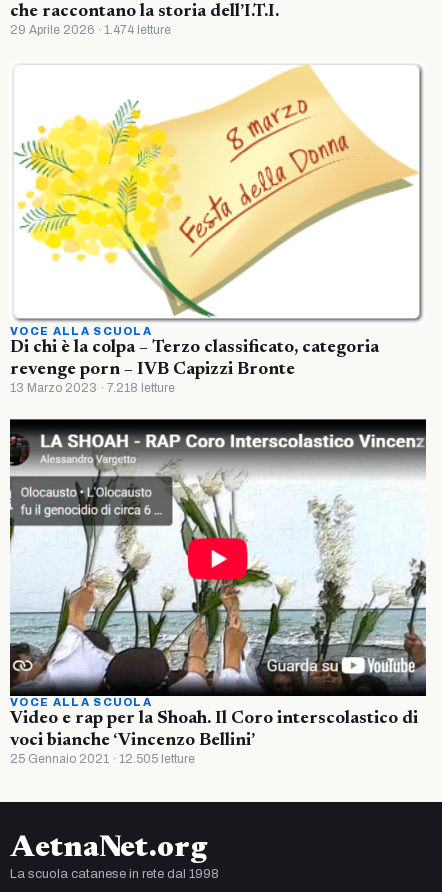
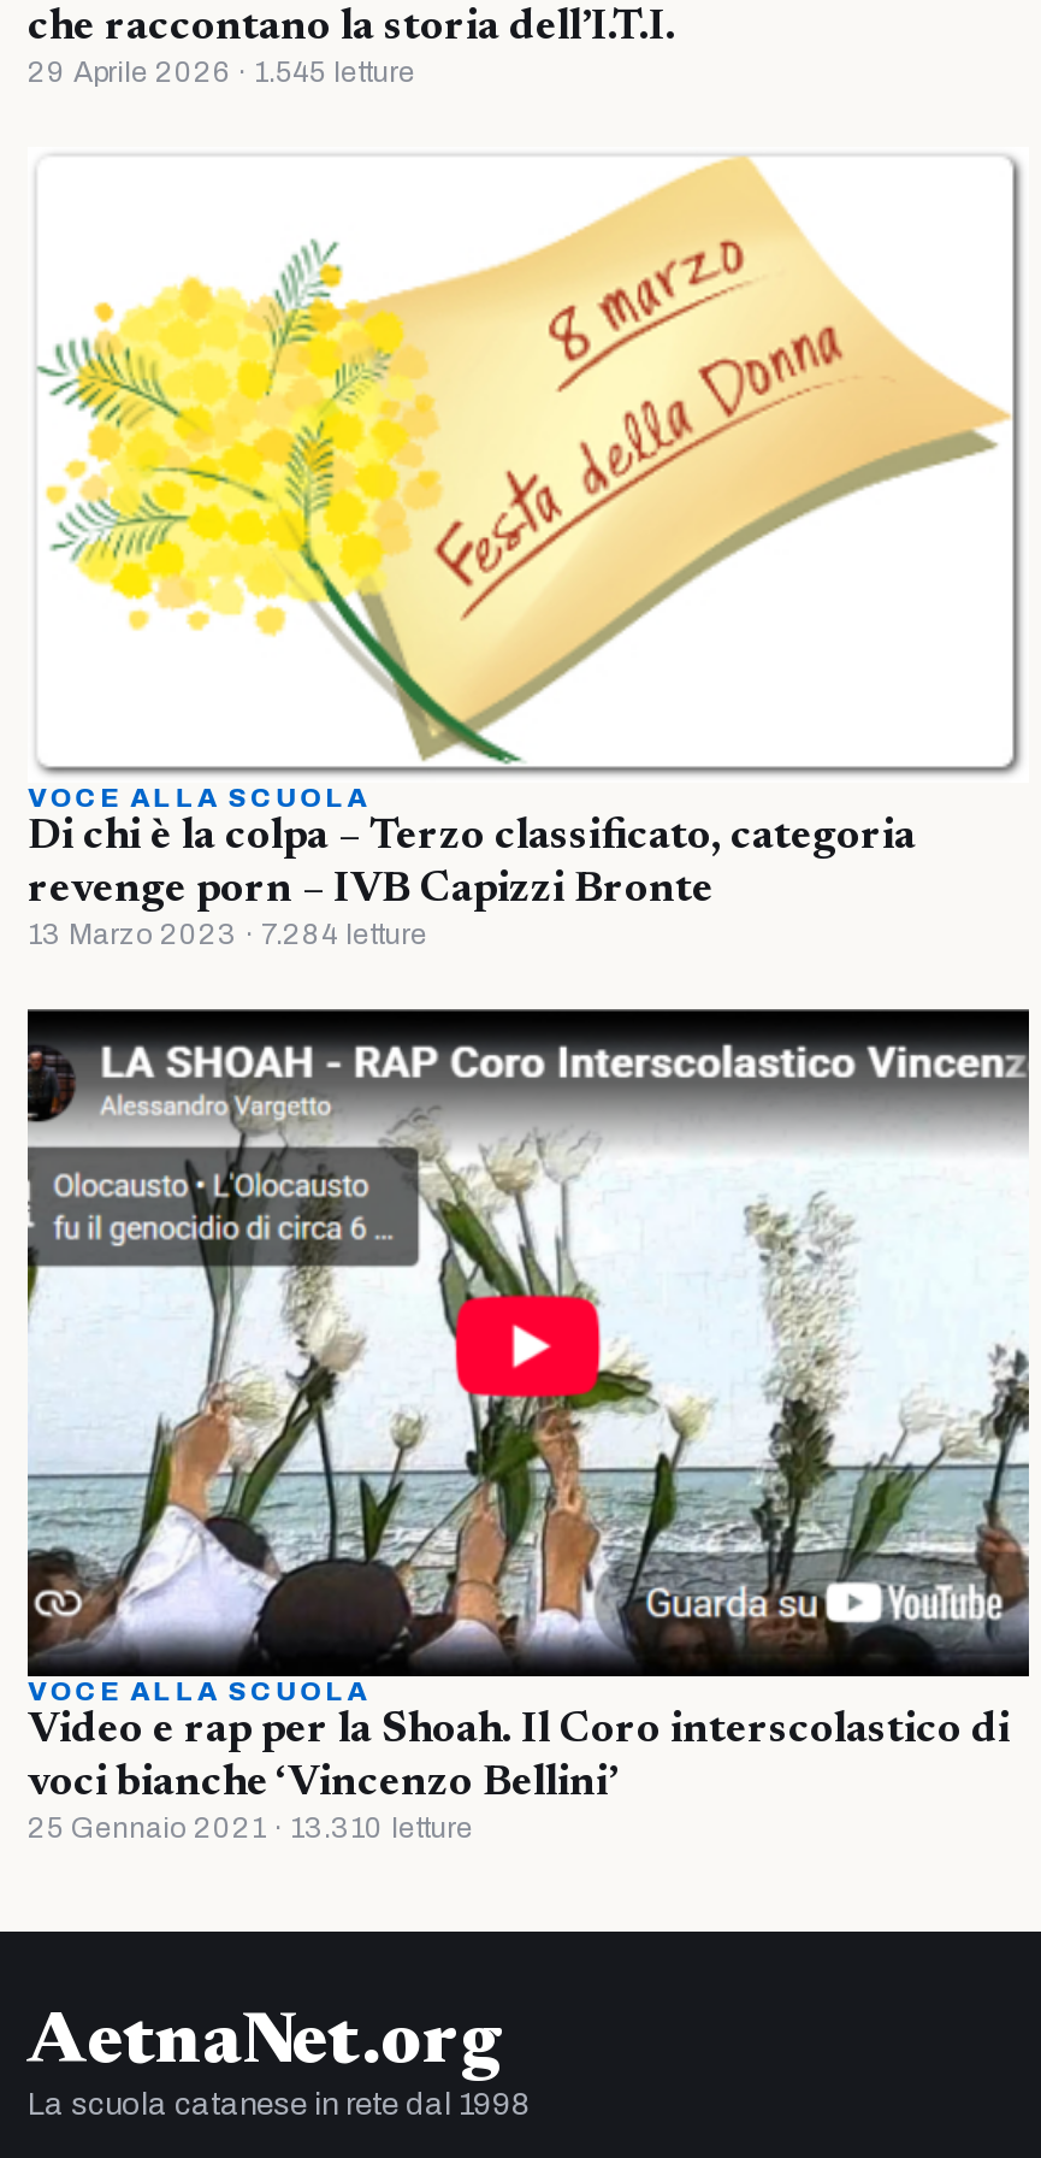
- 29 Aprile 2026 · 1.474 letture
+ 29 Aprile 2026 · 1.545 letture

- 13 Marzo 2023 · 7.218 letture
+ 13 Marzo 2023 · 7.284 letture

- 25 Gennaio 2021 · 12.505 letture
+ 25 Gennaio 2021 · 13.310 letture
